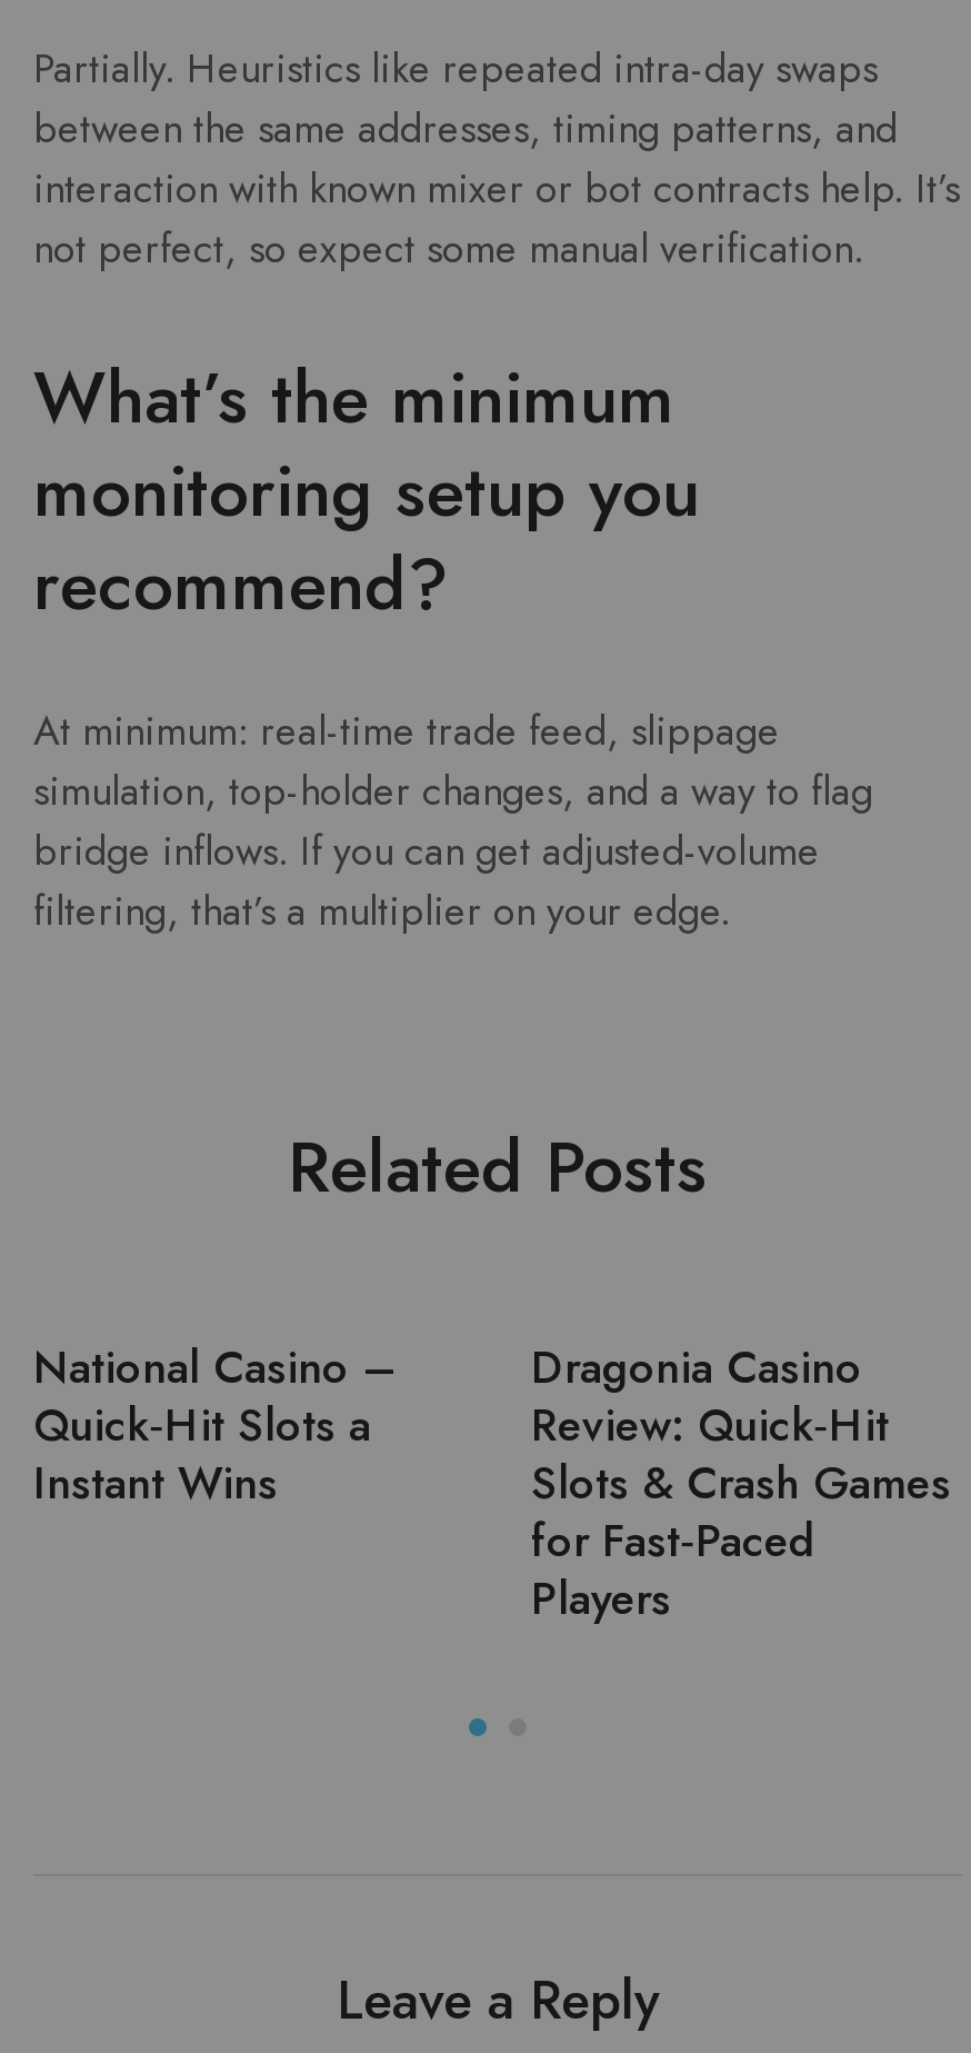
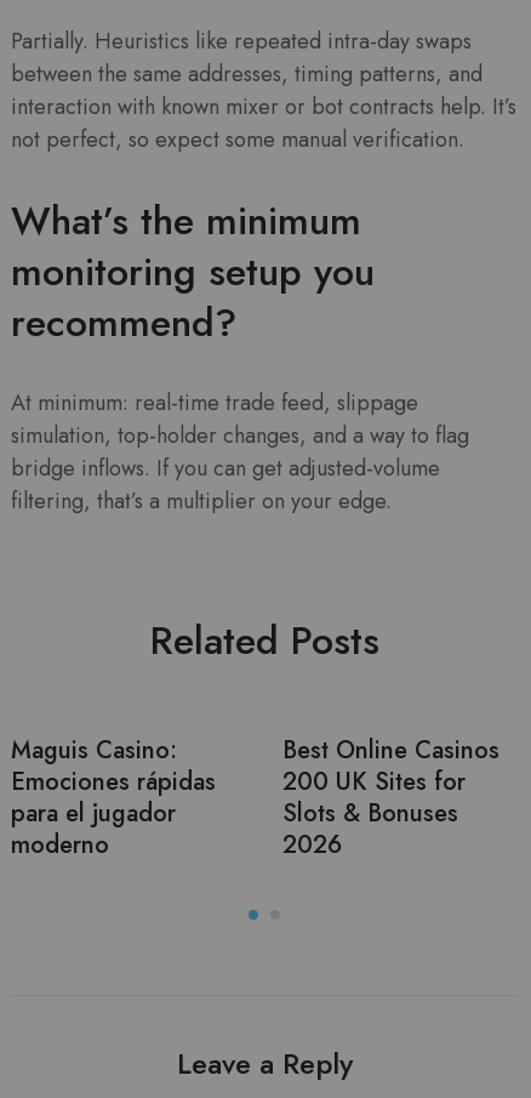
- National Casino –
- Quick‑Hit Slots a
- Instant Wins
+ Maguis Casino:
+ Emociones rápidas
+ para el jugador
+ moderno

- Dragonia Casino
- Review: Quick‑Hit
- Slots & Crash Games
- for Fast‑Paced
- Players
+ Best Online Casinos
+ 200 UK Sites for
+ Slots & Bonuses
+ 2026
